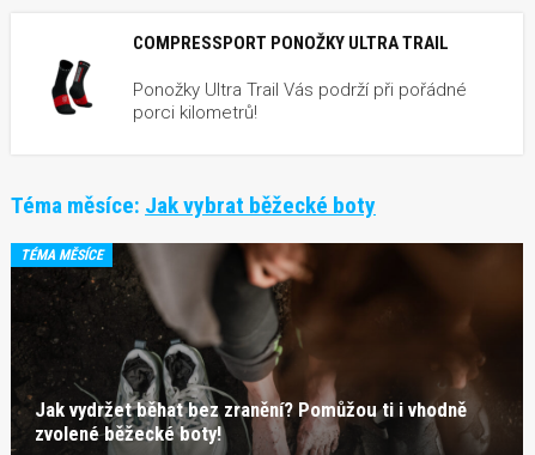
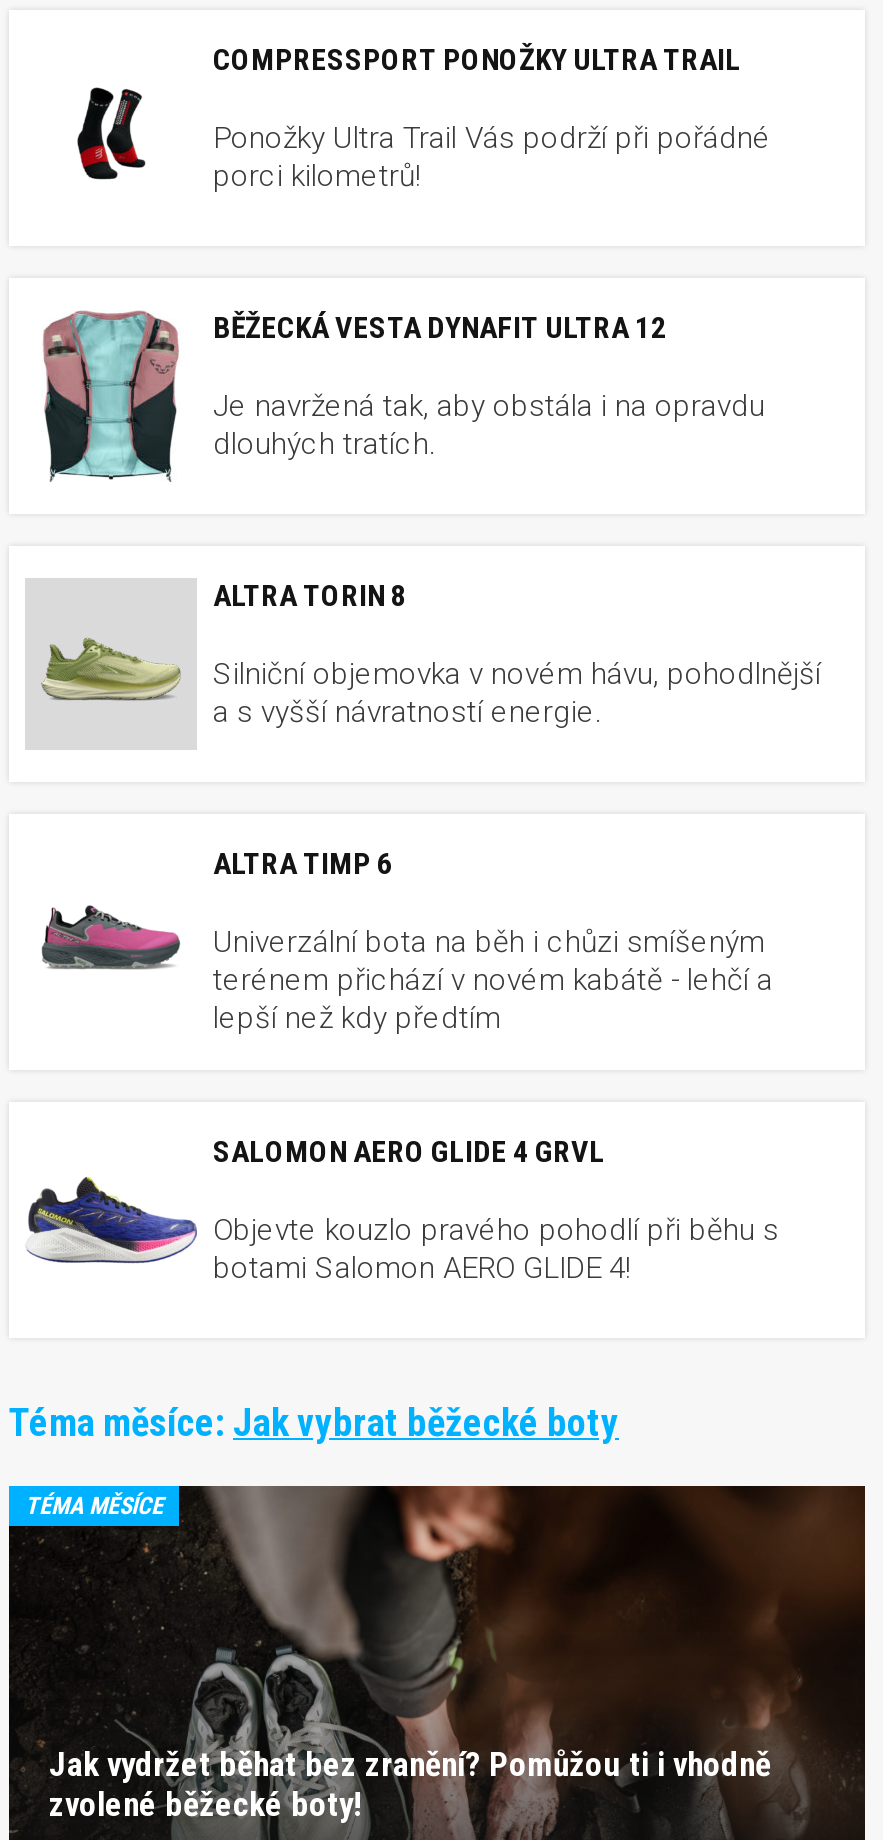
+ [image]
+ SALOMON AERO GLIDE 4 GRVL
+ Objevte kouzlo pravého pohodlí při běhu s
+ botami Salomon AERO GLIDE 4!

+ [image]
+ ALTRA TORIN 8
+ Silniční objemovka v novém hávu, pohodlnější
+ a s vyšší návratností energie.

+ [image]
+ ALTRA TIMP 6
+ Univerzální bota na běh i chůzi smíšeným
+ terénem přichází v novém kabátě - lehčí a
+ lepší než kdy předtím

+ [image]
+ BĚŽECKÁ VESTA DYNAFIT ULTRA 12
+ Je navržená tak, aby obstála i na opravdu
+ dlouhých tratích.
